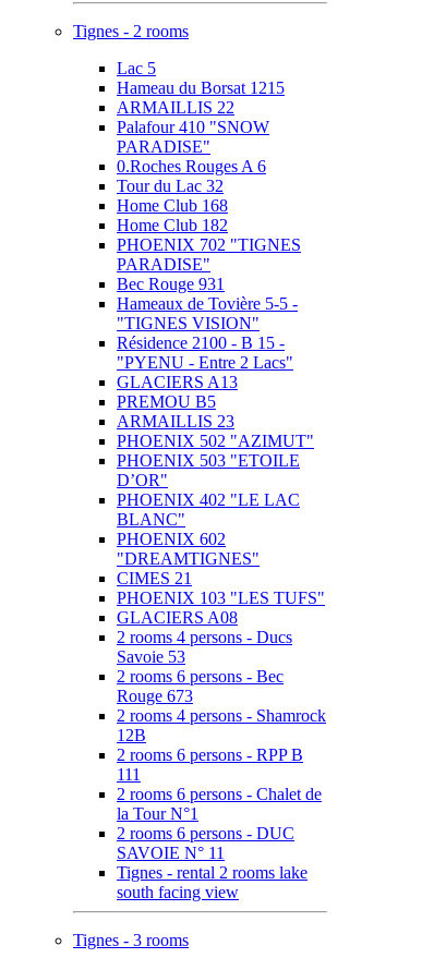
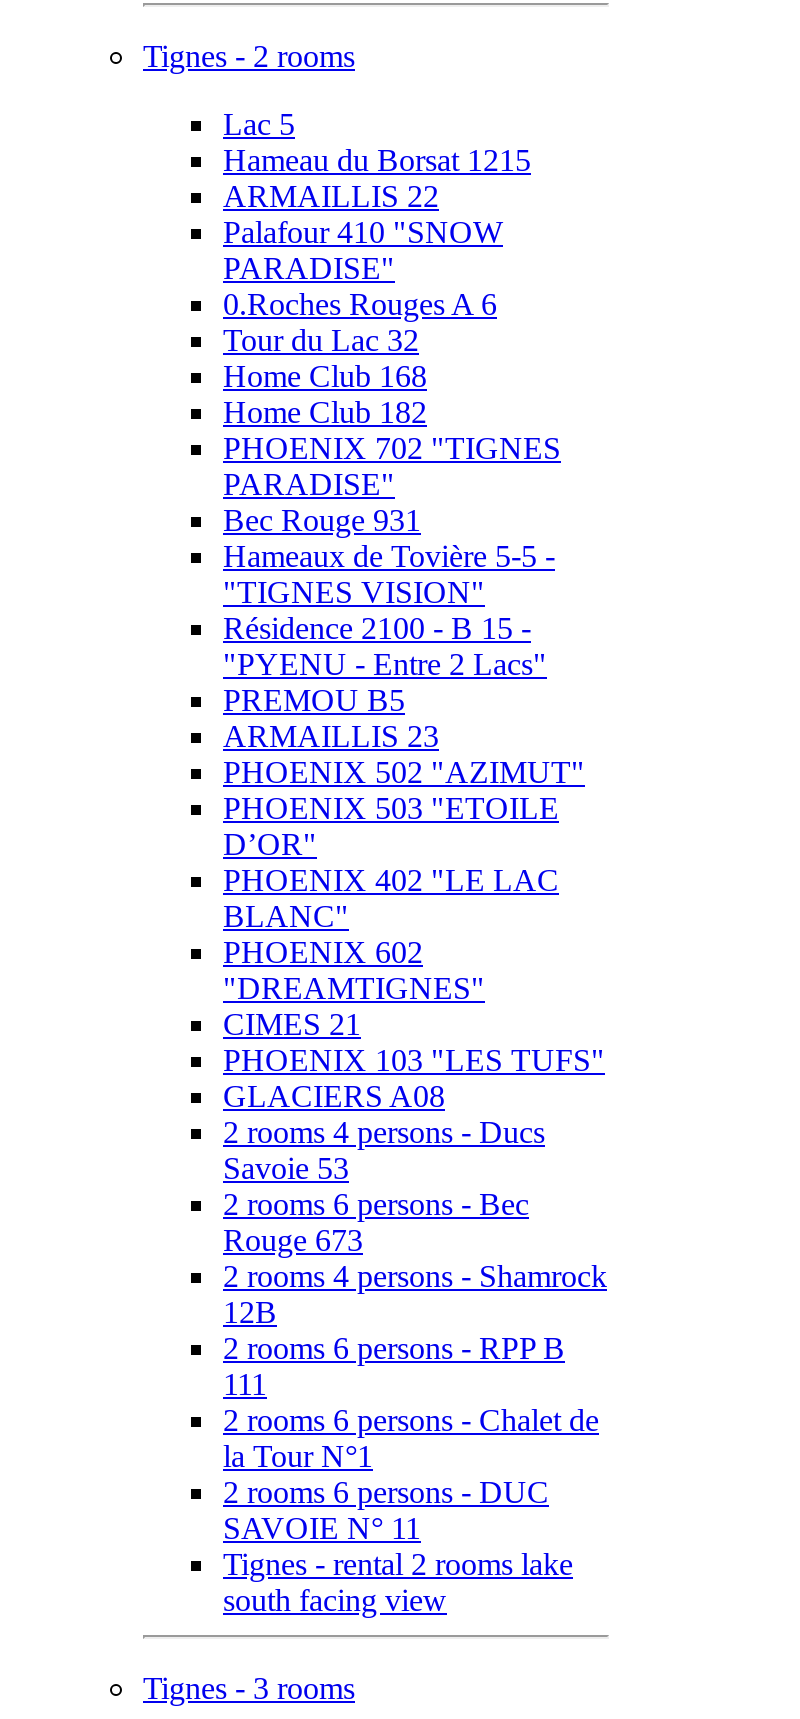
- GLACIERS A13
